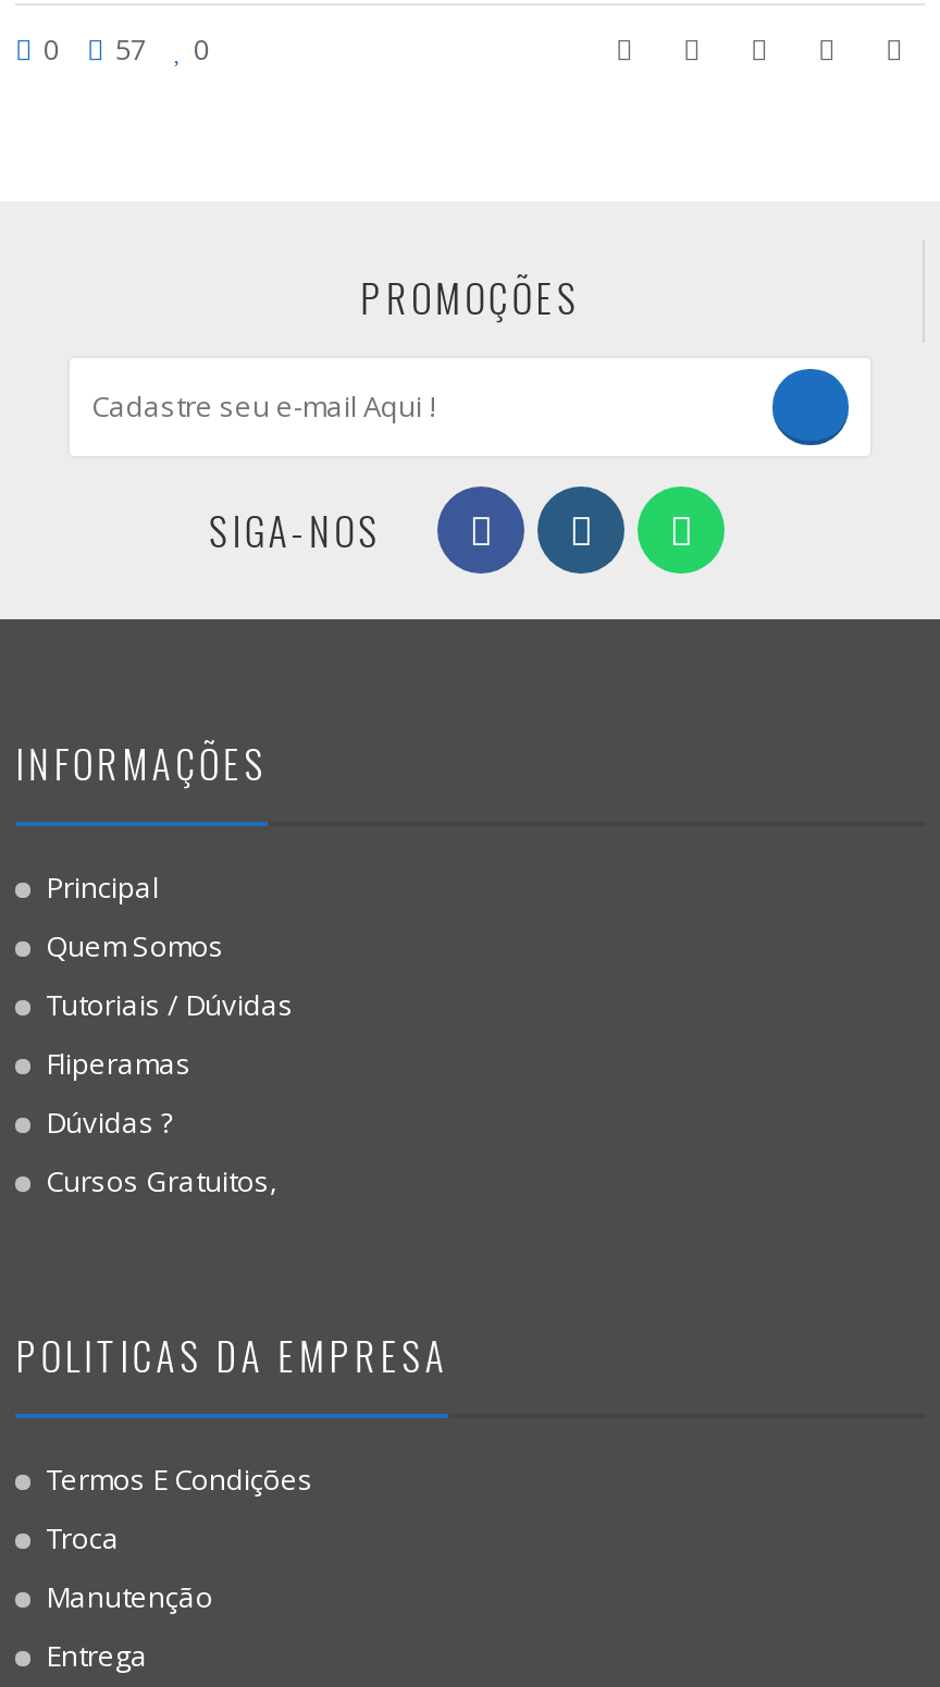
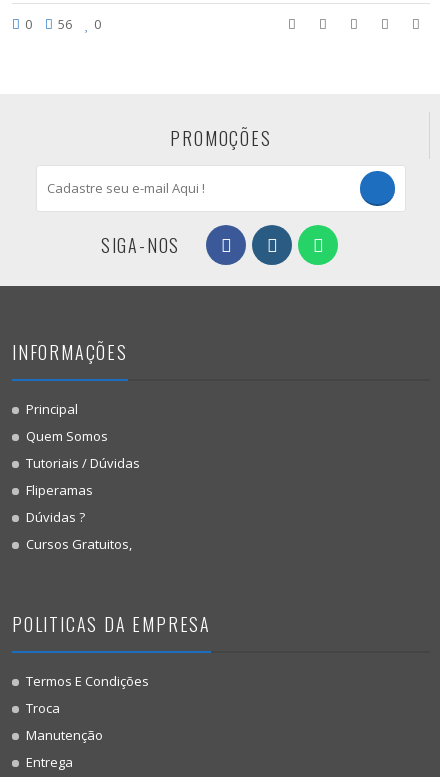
- 0 57 0
+ 0 56 0
